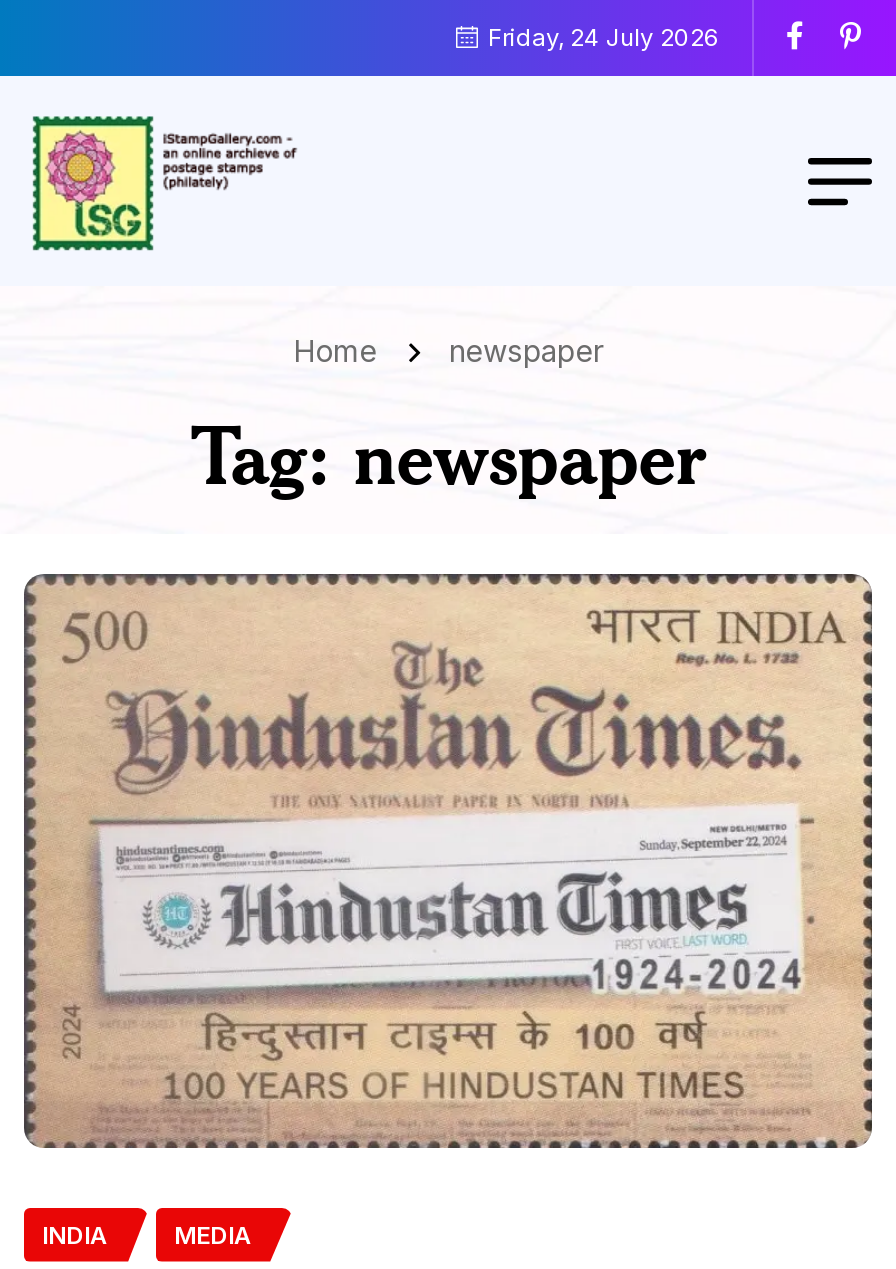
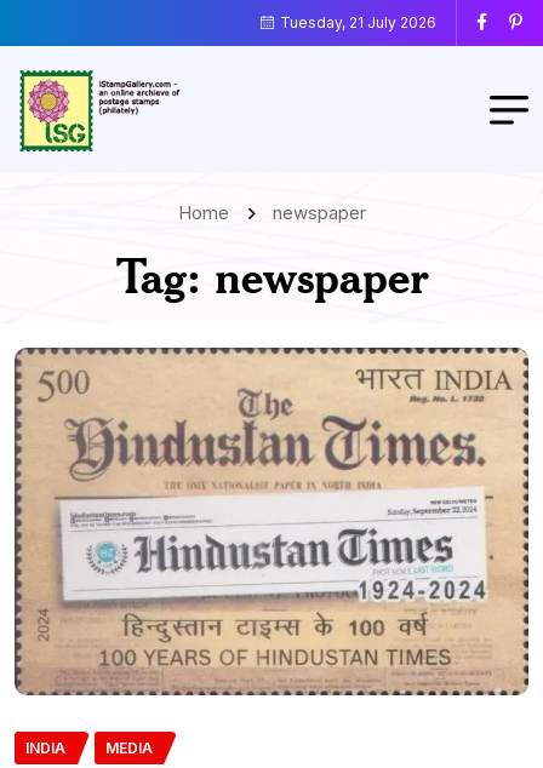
- Friday, 24 July 2026
+ Tuesday, 21 July 2026
